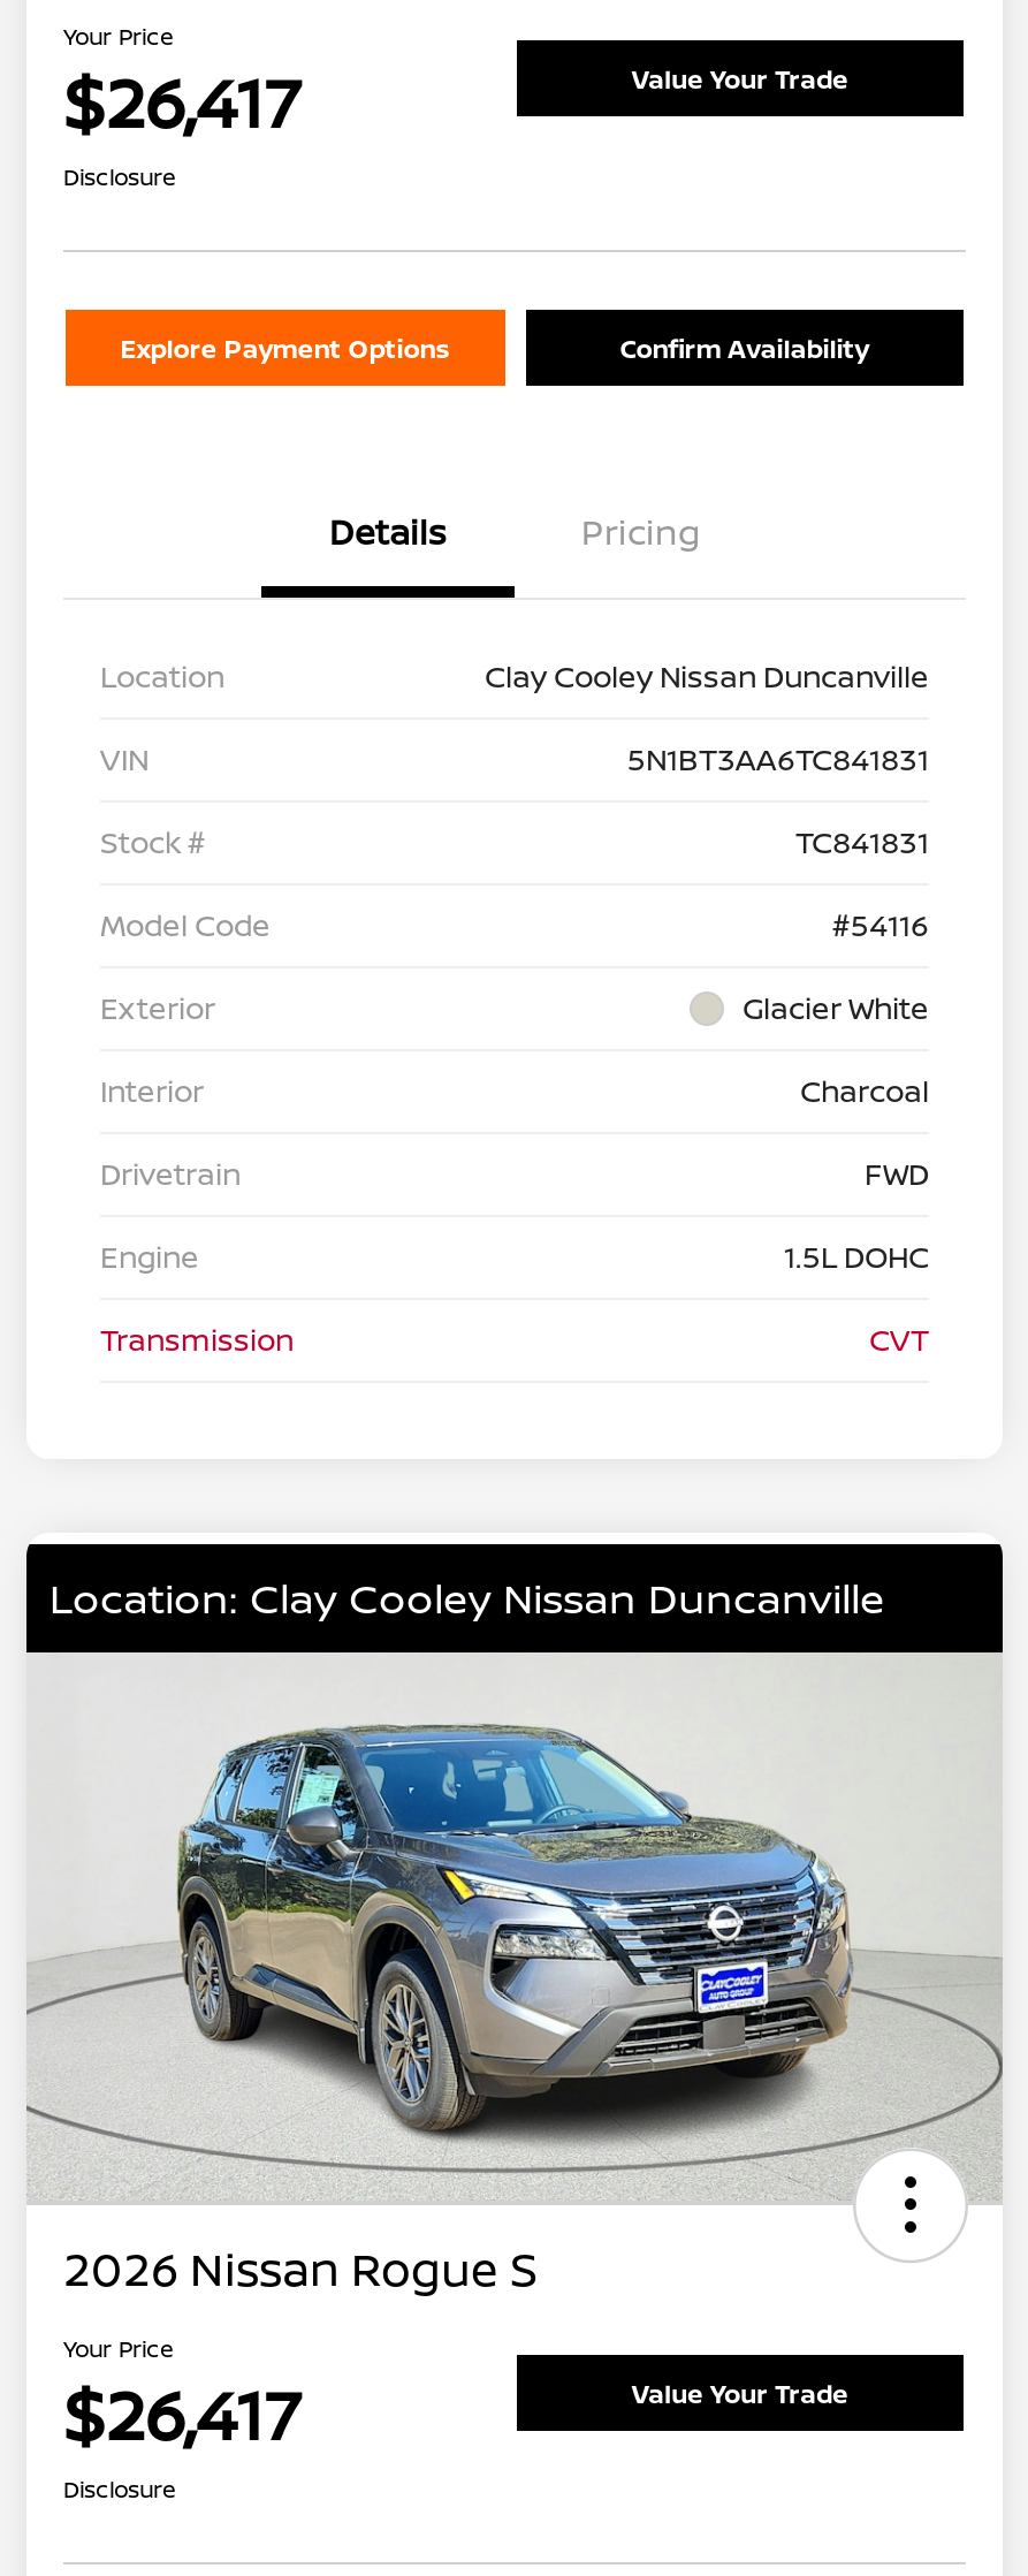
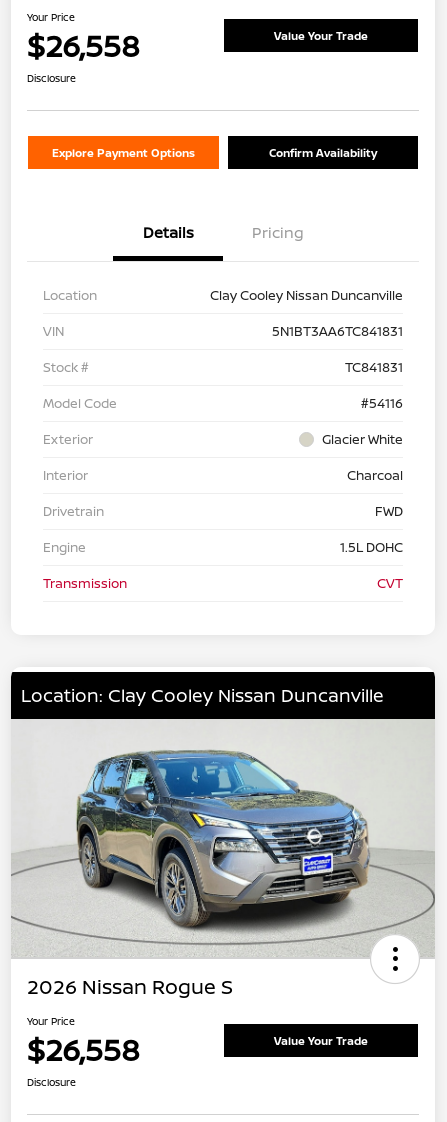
- $26,417
+ $26,558

- $26,417
+ $26,558
